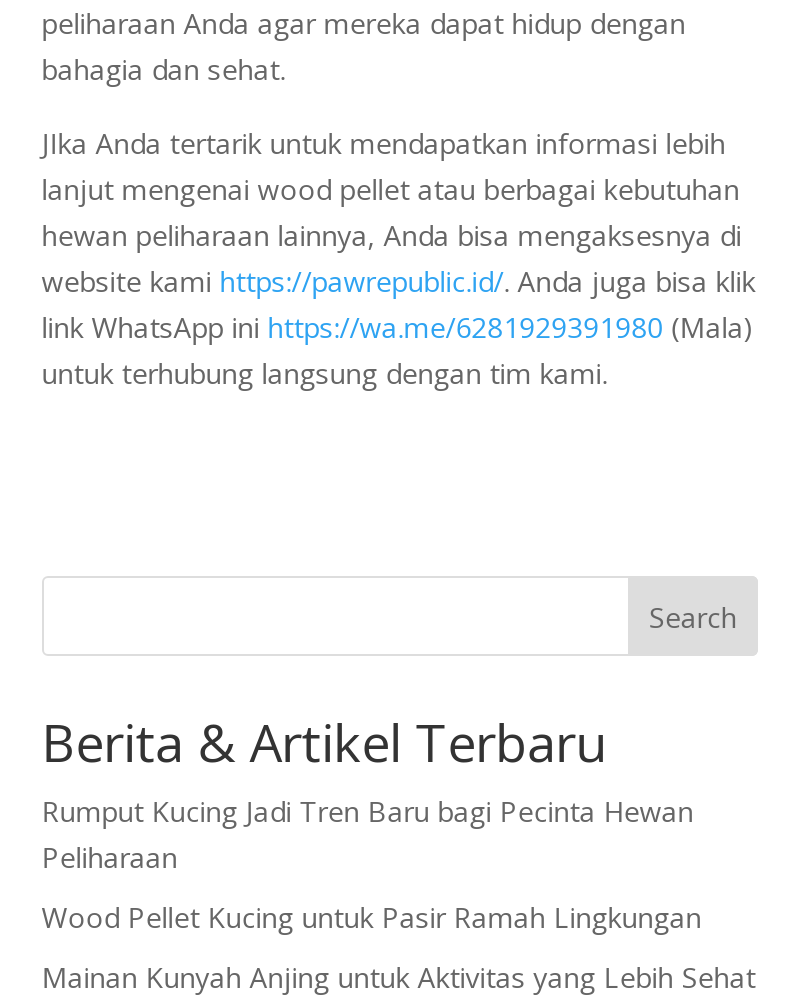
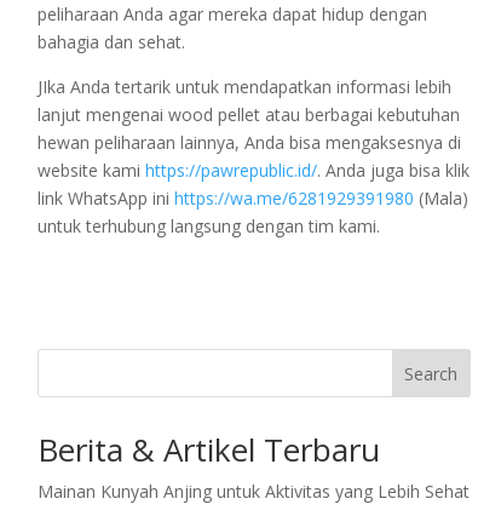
- Rumput Kucing Jadi Tren Baru bagi Pecinta Hewan
- Peliharaan
- Wood Pellet Kucing untuk Pasir Ramah Lingkungan
